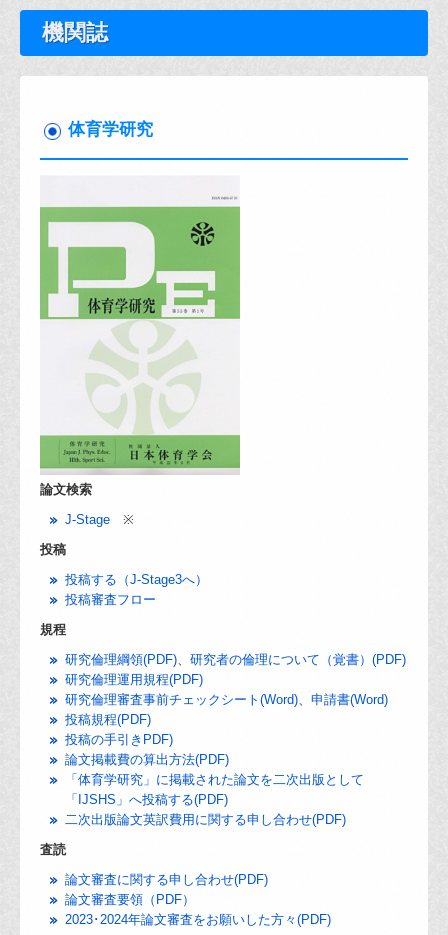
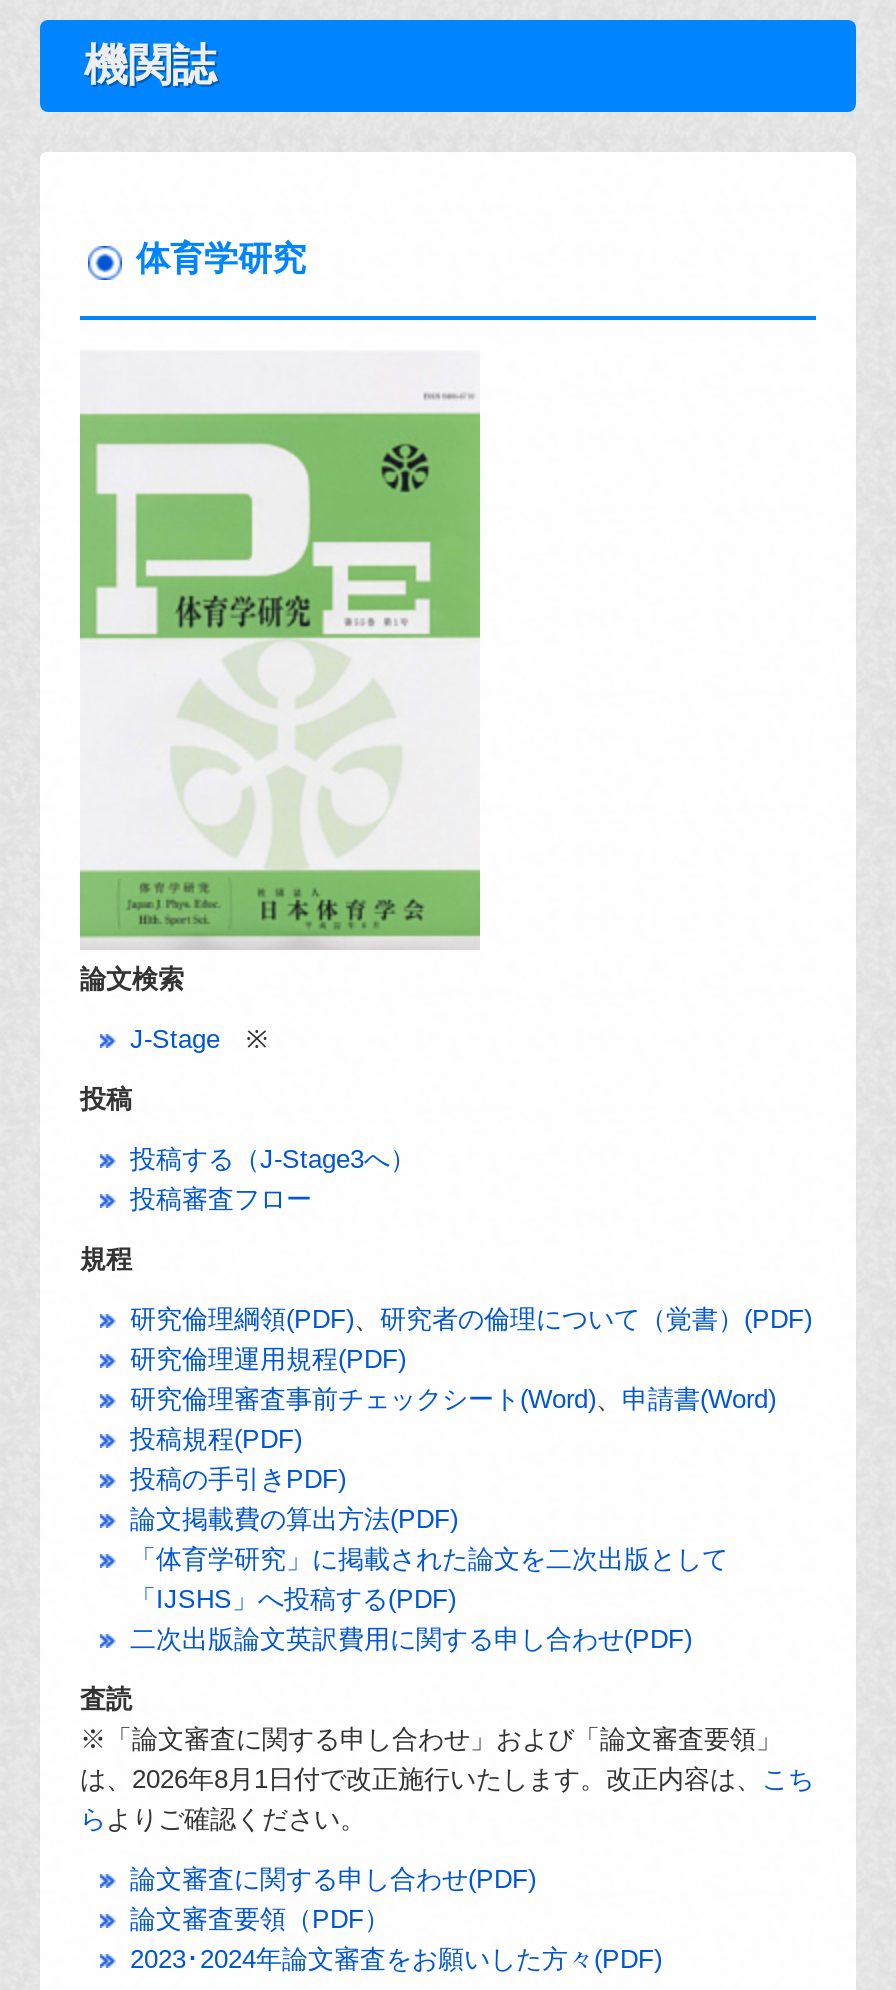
+ ※「論文審査に関する申し合わせ」および「論文審査要領」
+ は、2026年8月1日付で改正施行いたします。改正内容は、こち
+ らよりご確認ください。
